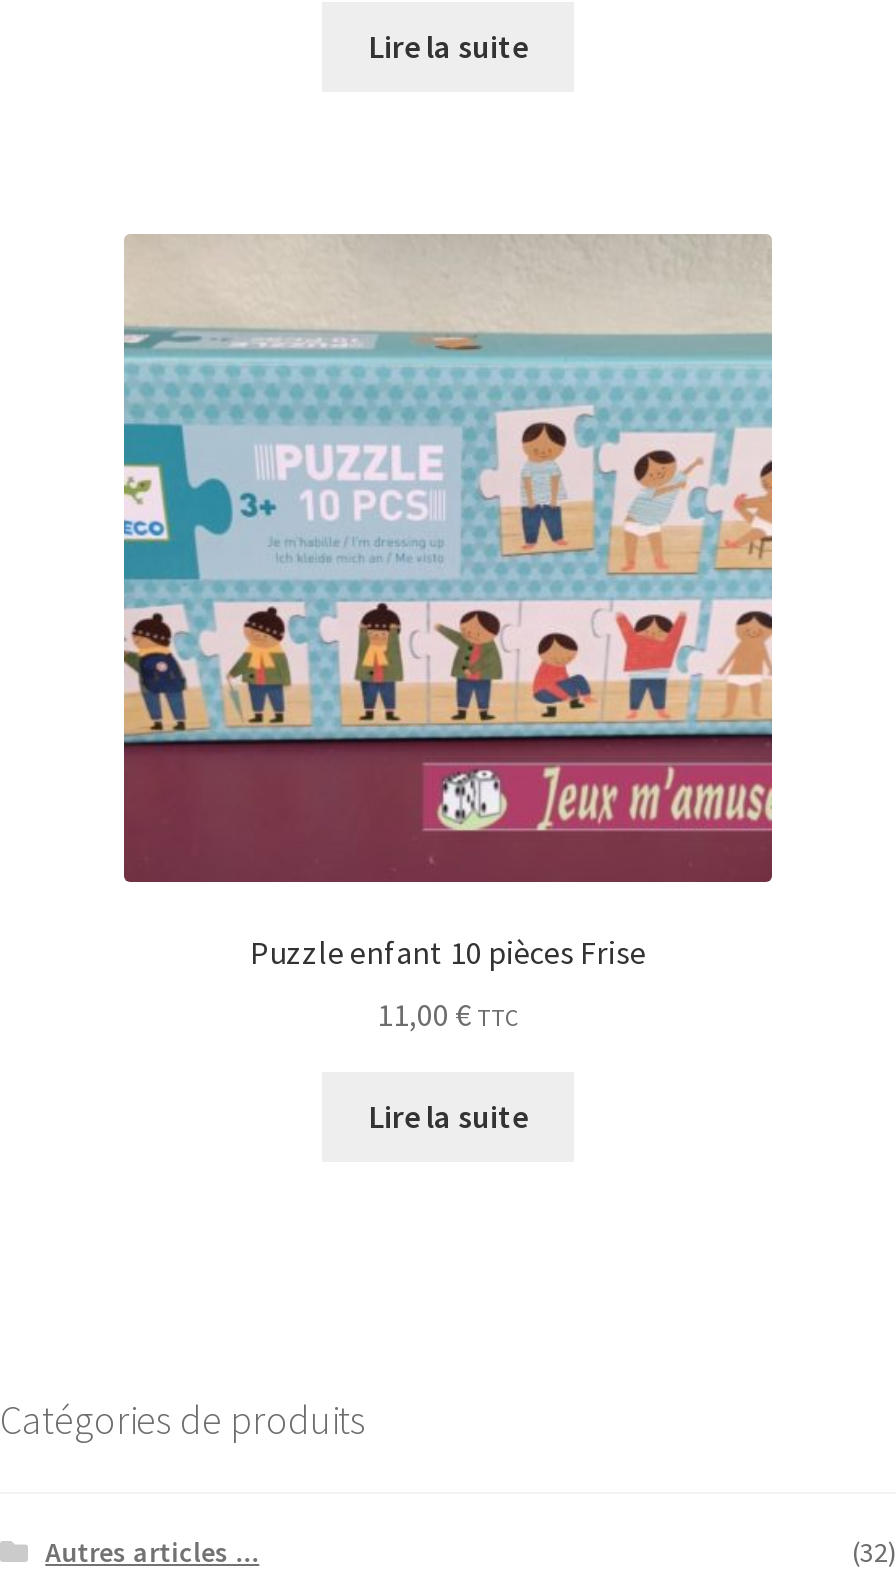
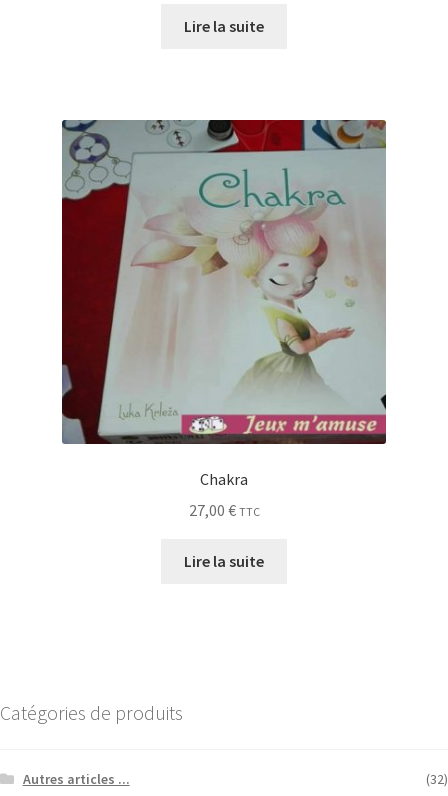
- [image]
- Puzzle enfant 10 pièces Frise
+ [image]
+ Chakra

- 11,00 € TTC
+ 27,00 € TTC
